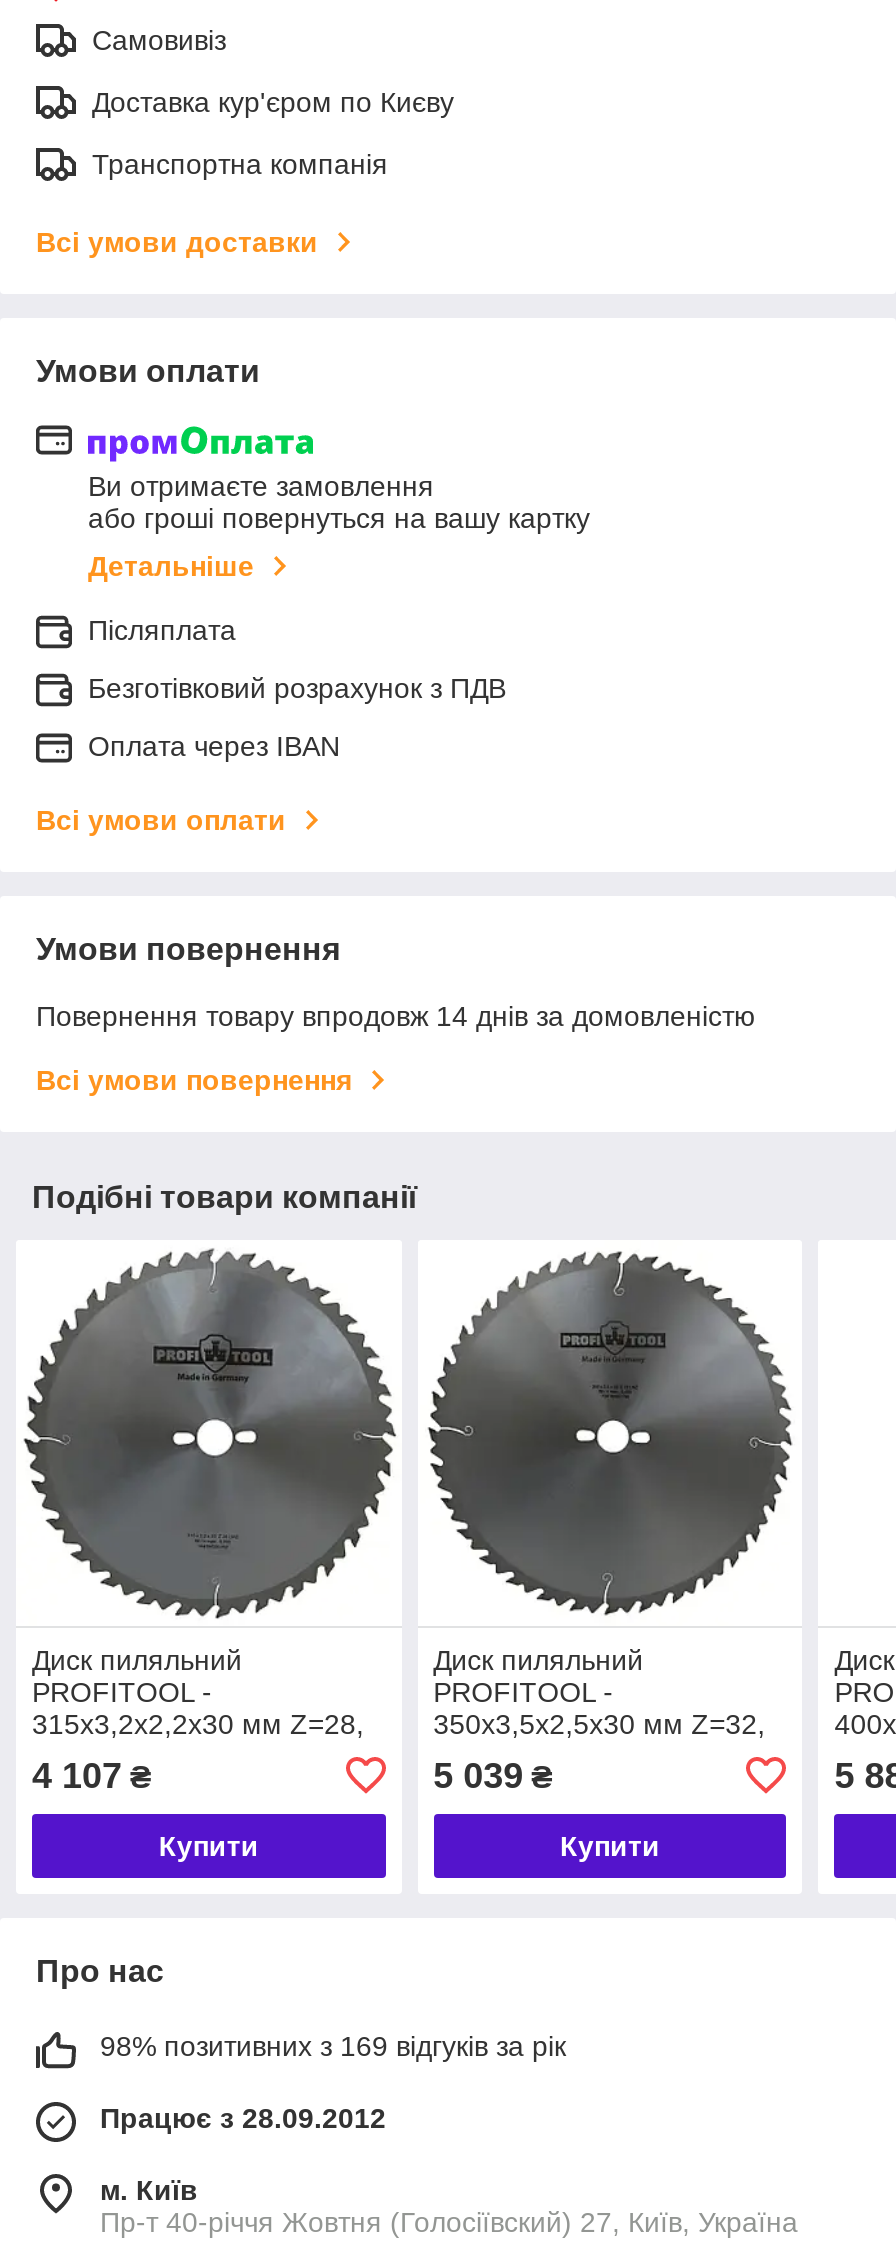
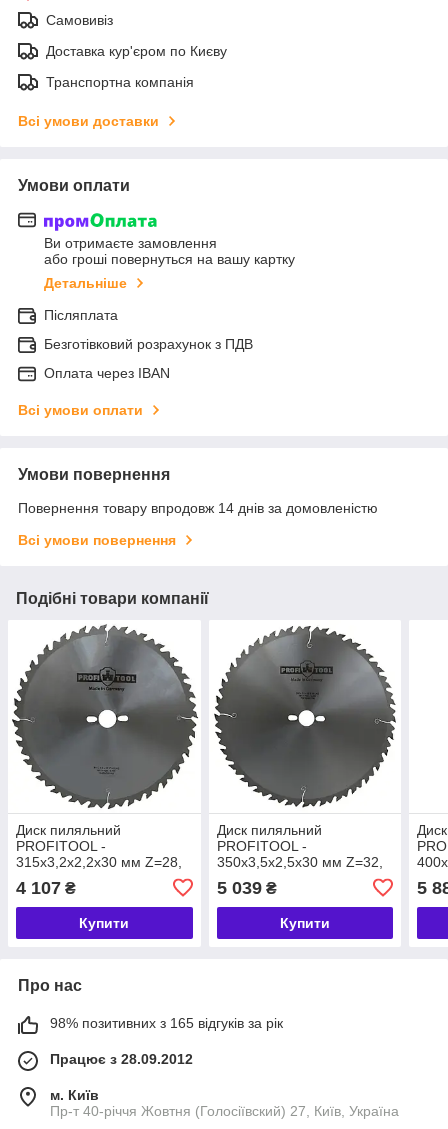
- 98% позитивних з 169 відгуків за рік
+ 98% позитивних з 165 відгуків за рік
